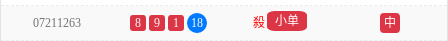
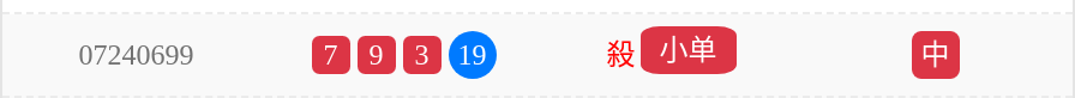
- 07211263
+ 07240699

- 8
+ 7

- 1
+ 3

- 18
+ 19
